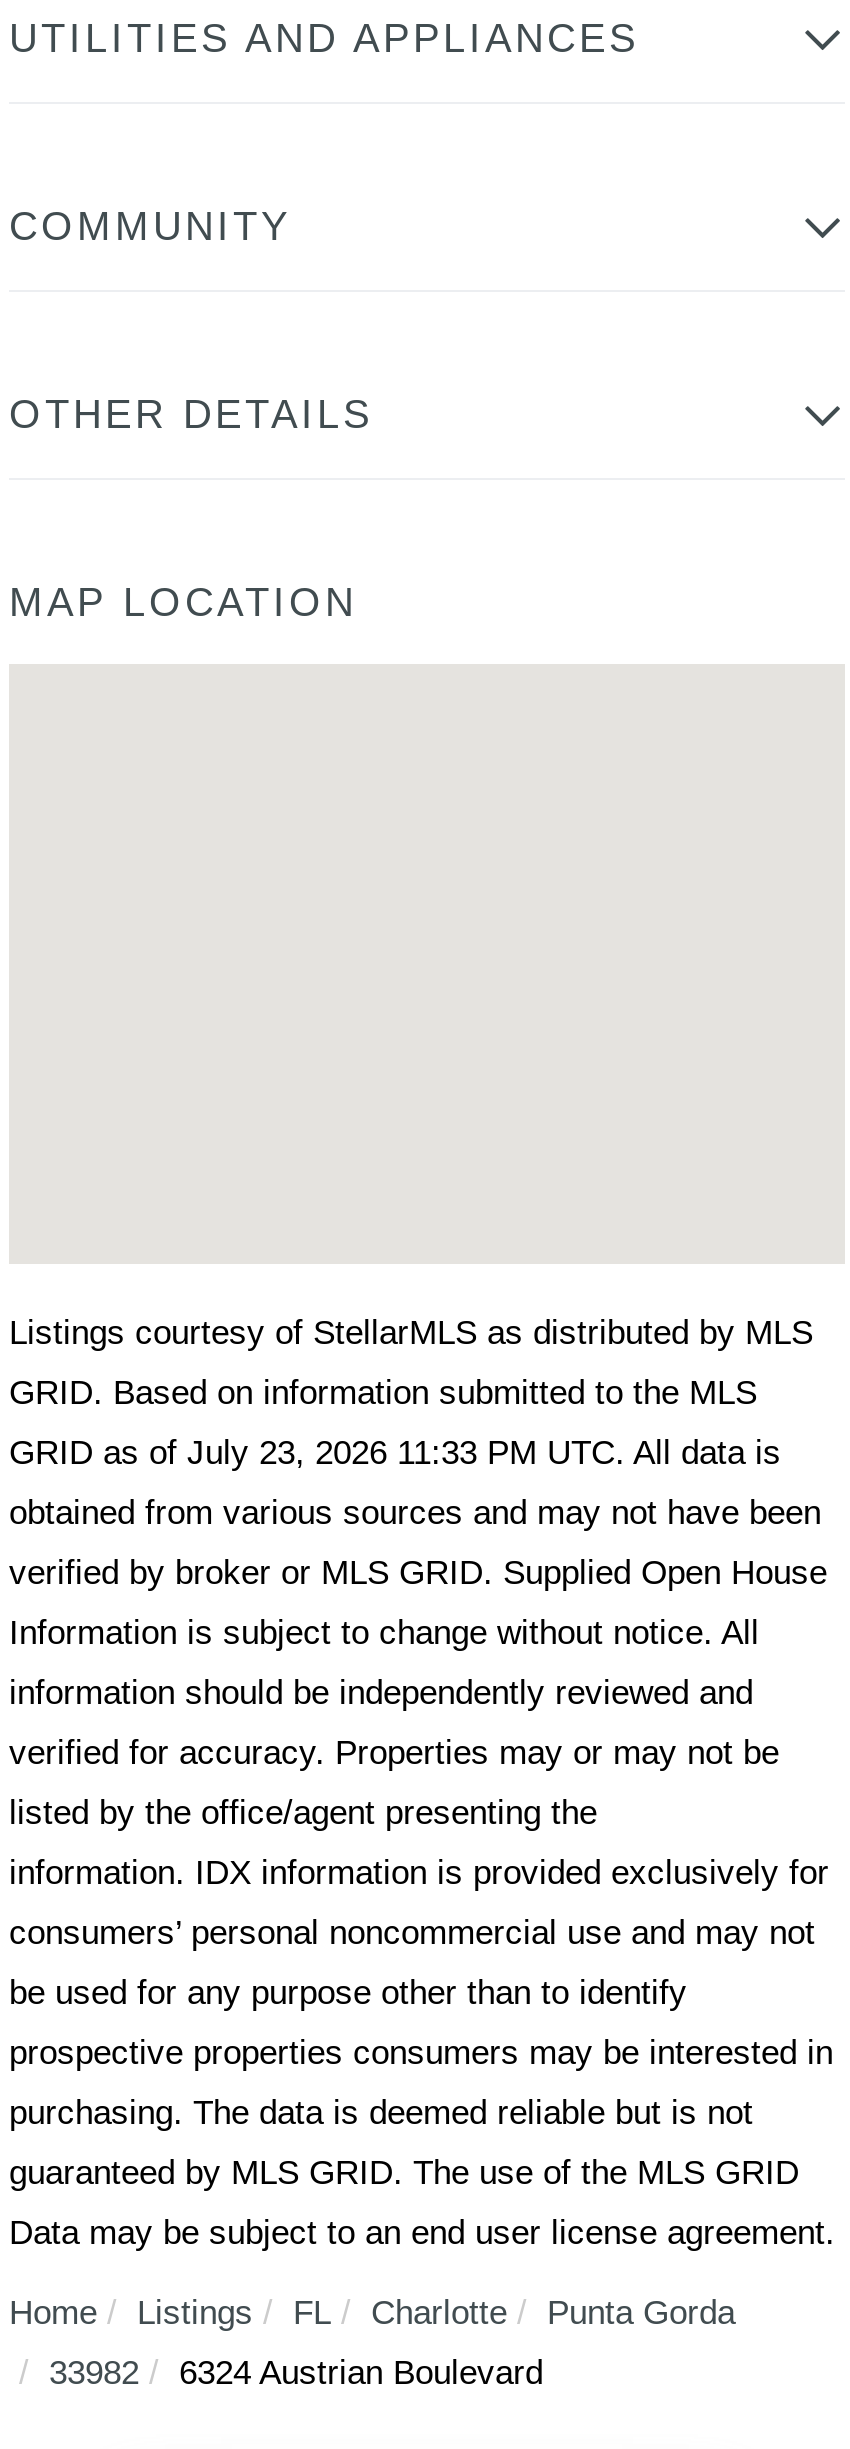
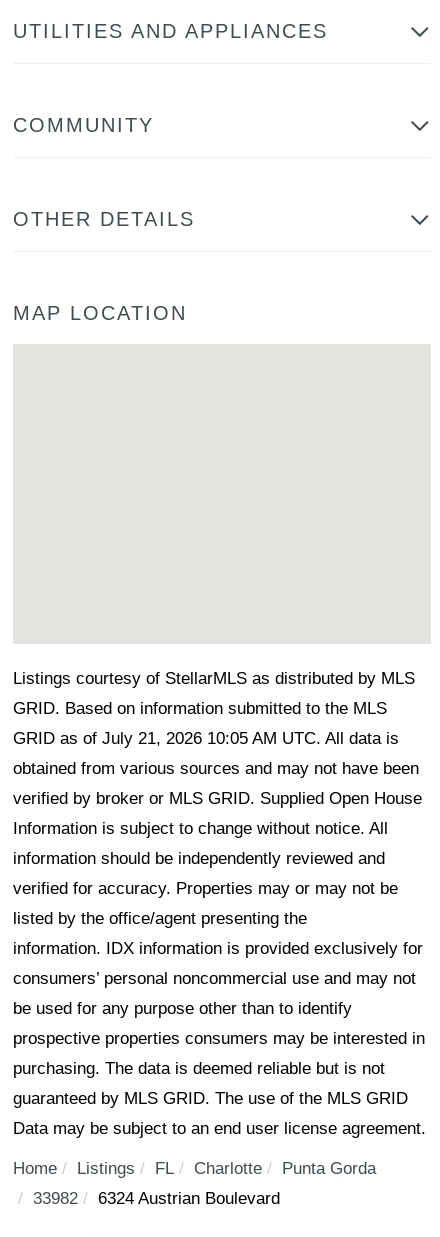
- GRID as of July 23, 2026 11:33 PM UTC. All data is
+ GRID as of July 21, 2026 10:05 AM UTC. All data is
